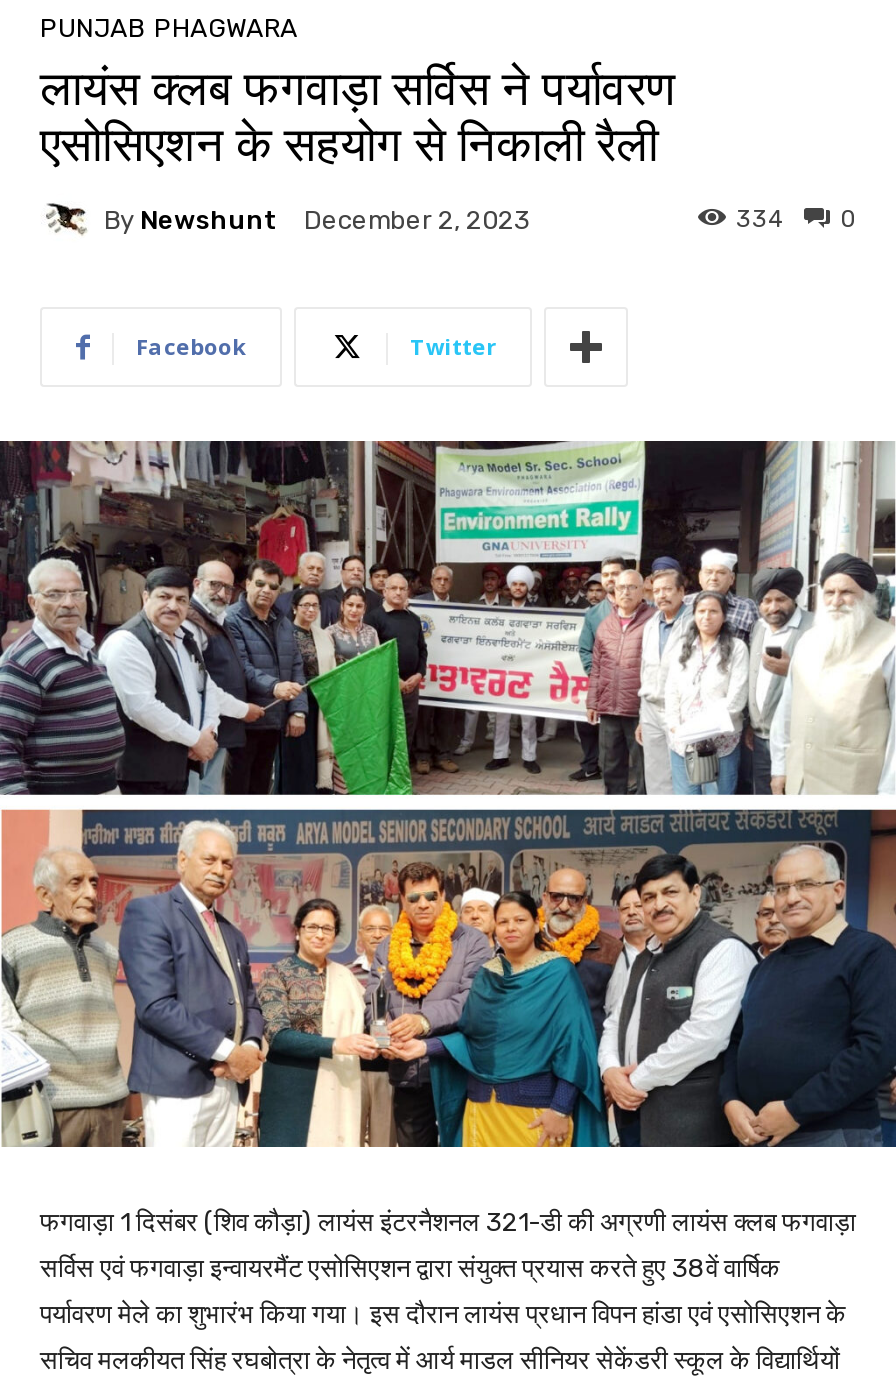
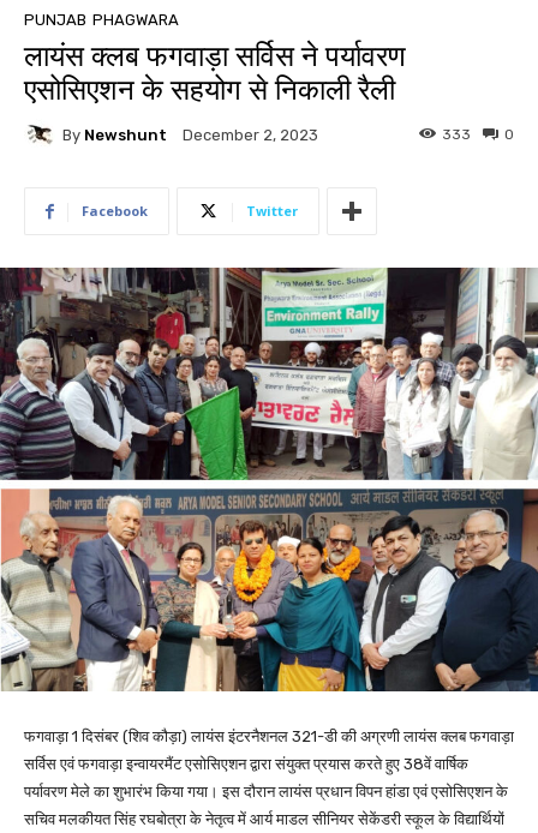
- 334 0
+ 333 0
